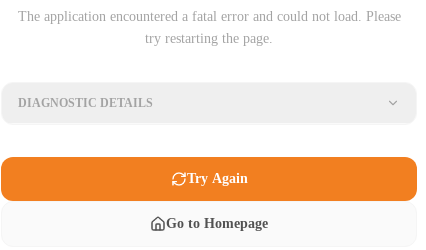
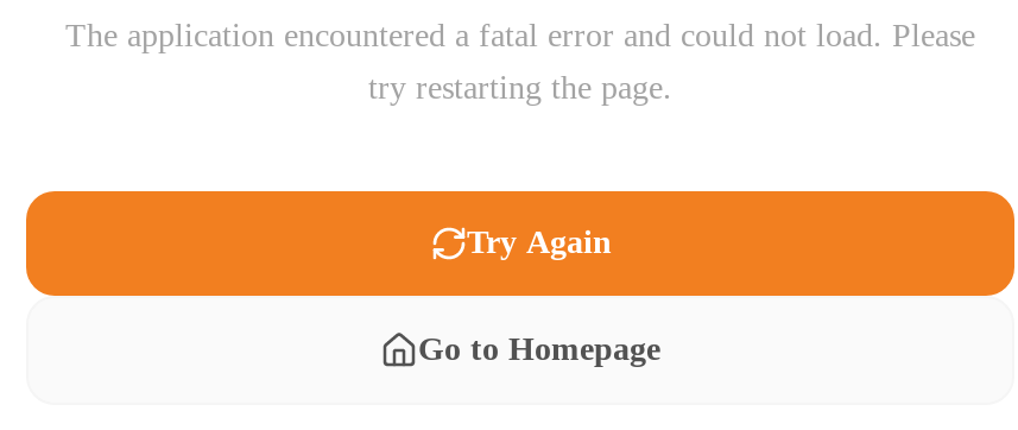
- DIAGNOSTIC DETAILS
